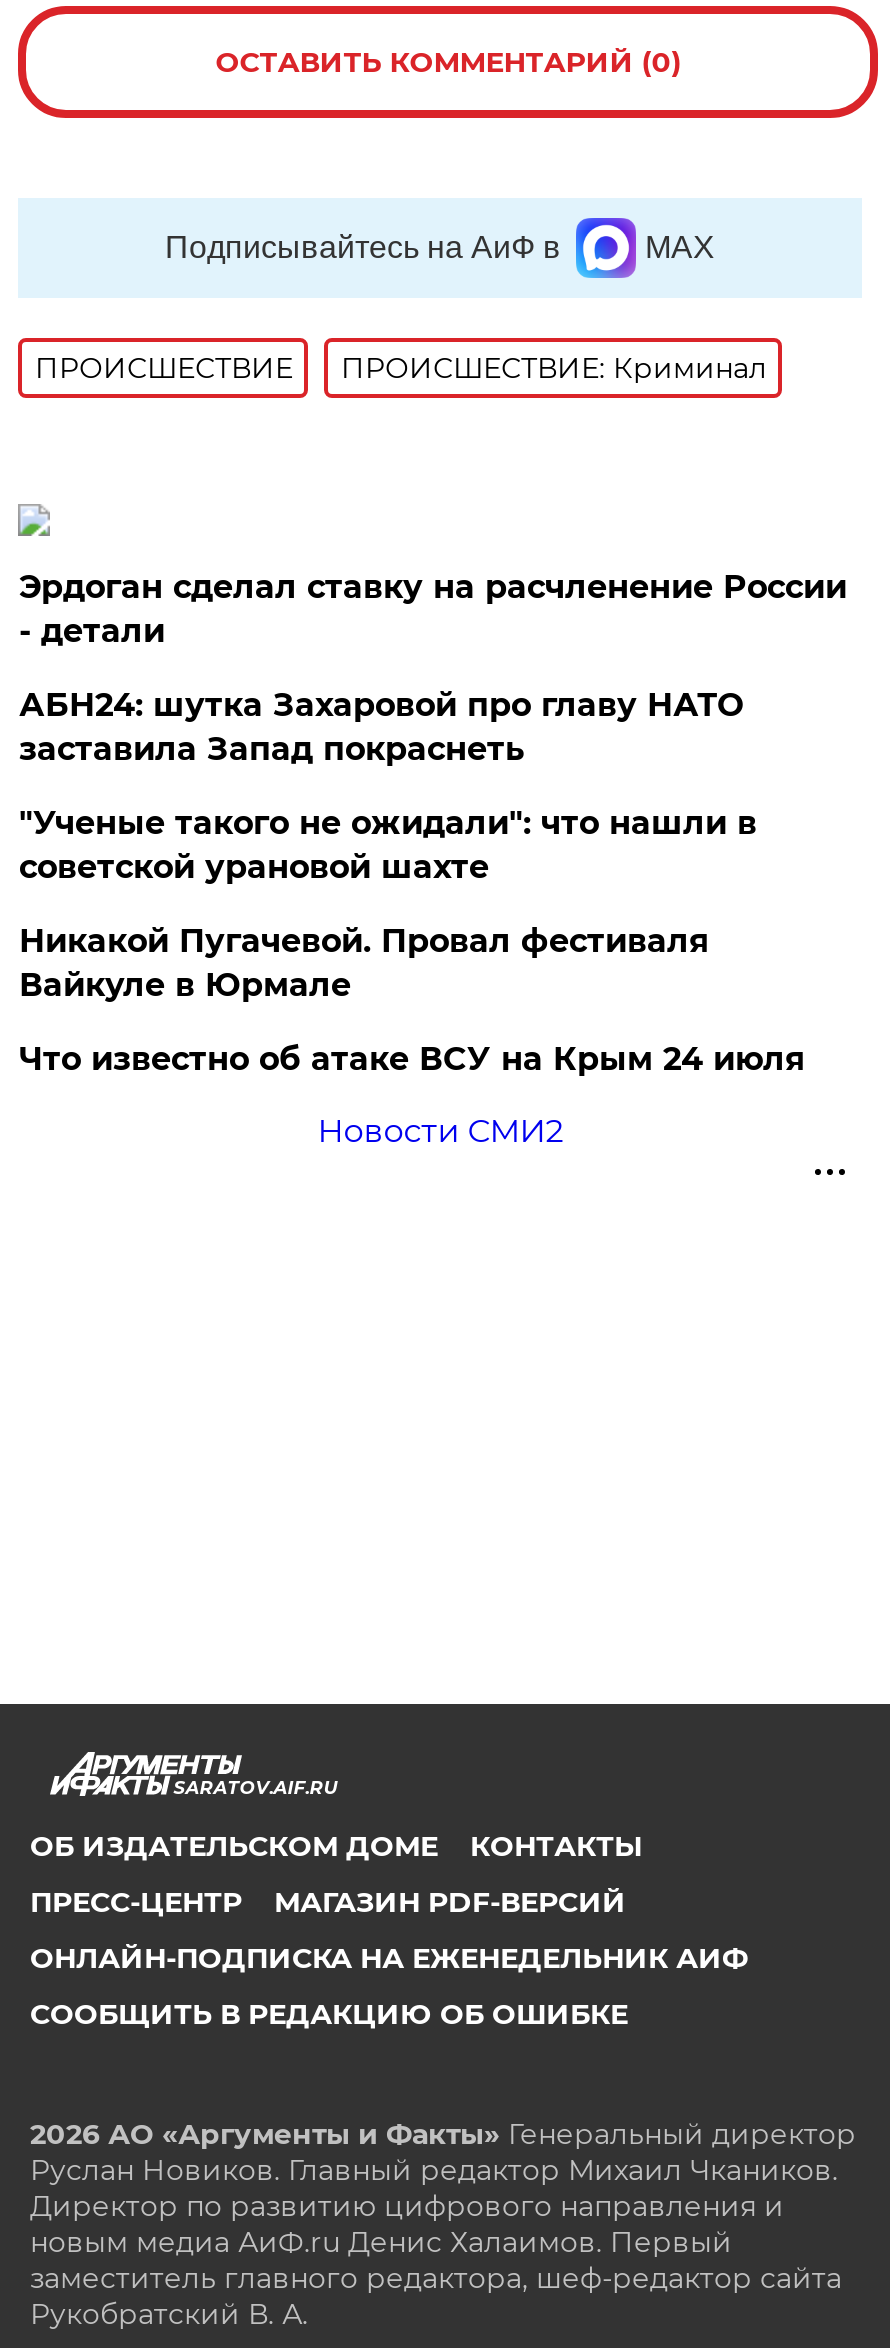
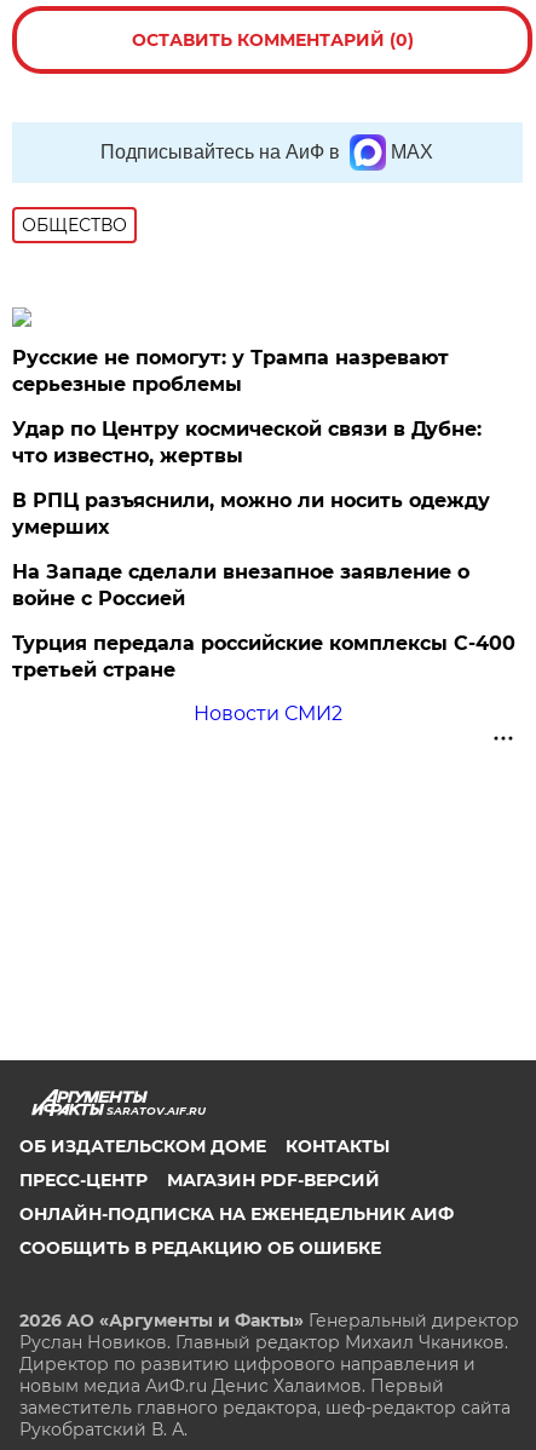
- ПРОИСШЕСТВИE
- ПРОИСШЕСТВИЕ: Криминал
+ ОБЩЕСТВО

- Эрдоган сделал ставку на расчленение России
- - детали
+ Русские не помогут: у Трампа назревают
+ серьезные проблемы

- АБН24: шутка Захаровой про главу НАТО
- заставила Запад покраснеть
+ Удар по Центру космической связи в Дубне:
+ что известно, жертвы

- "Ученые такого не ожидали": что нашли в
- советской урановой шахте
+ В РПЦ разъяснили, можно ли носить одежду
+ умерших

- Никакой Пугачевой. Провал фестиваля
- Вайкуле в Юрмале
+ На Западе сделали внезапное заявление о
+ войне с Россией

- Что известно об атаке ВСУ на Крым 24 июля
+ Турция передала российские комплексы С-400
+ третьей стране
